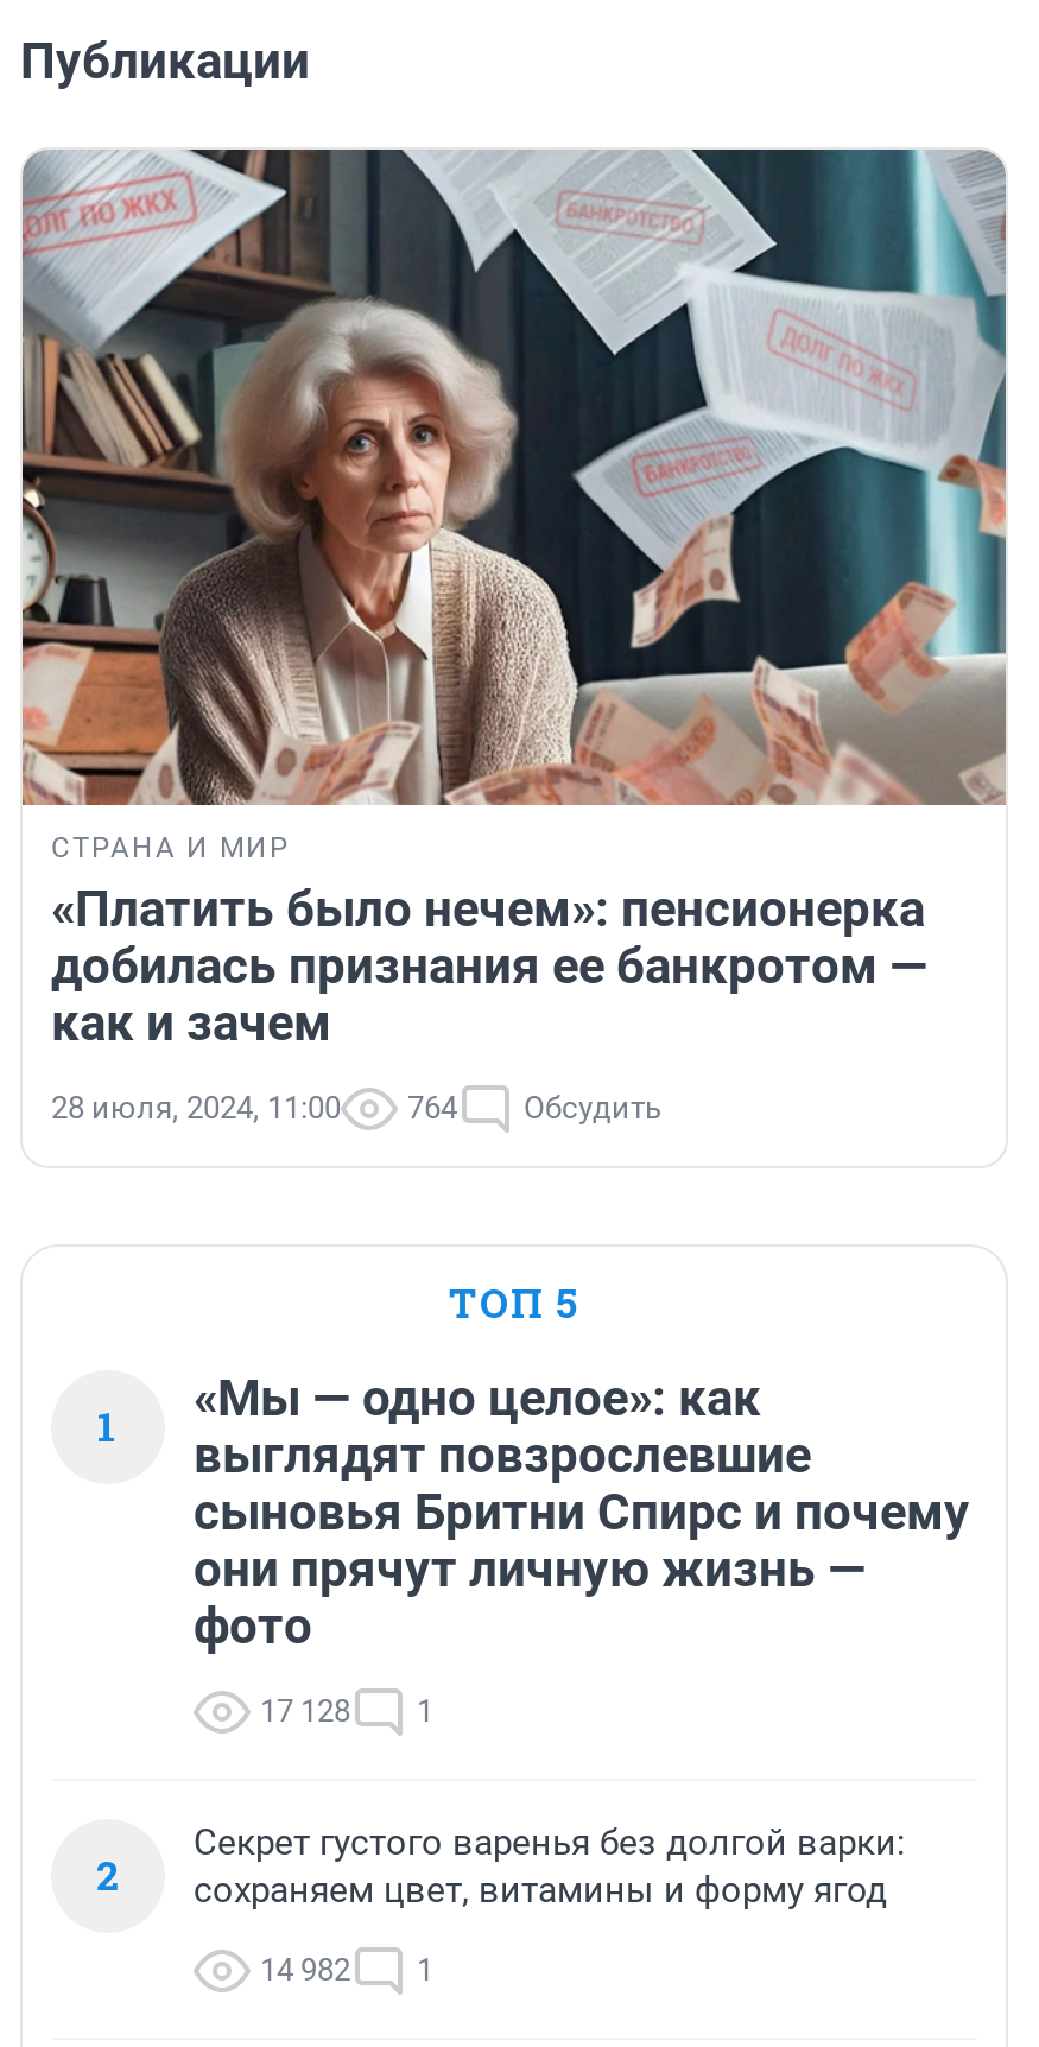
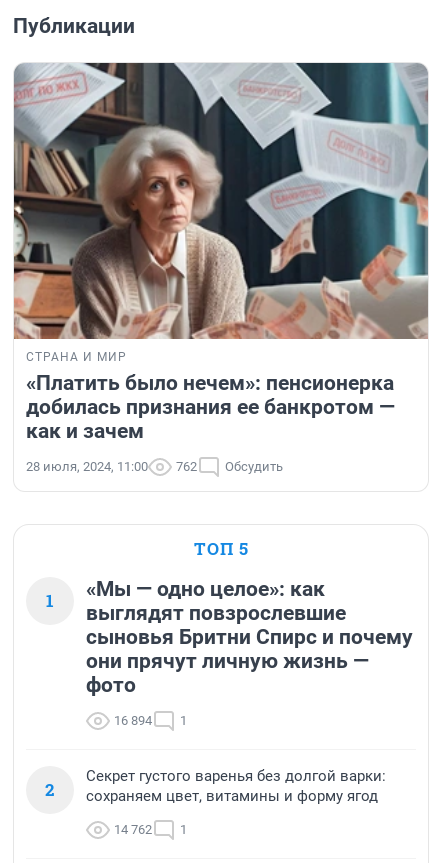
- 28 июля, 2024, 11:00 764 Обсудить
+ 28 июля, 2024, 11:00 762 Обсудить

- 17 128 1
+ 16 894 1

- 14 982 1
+ 14 762 1
